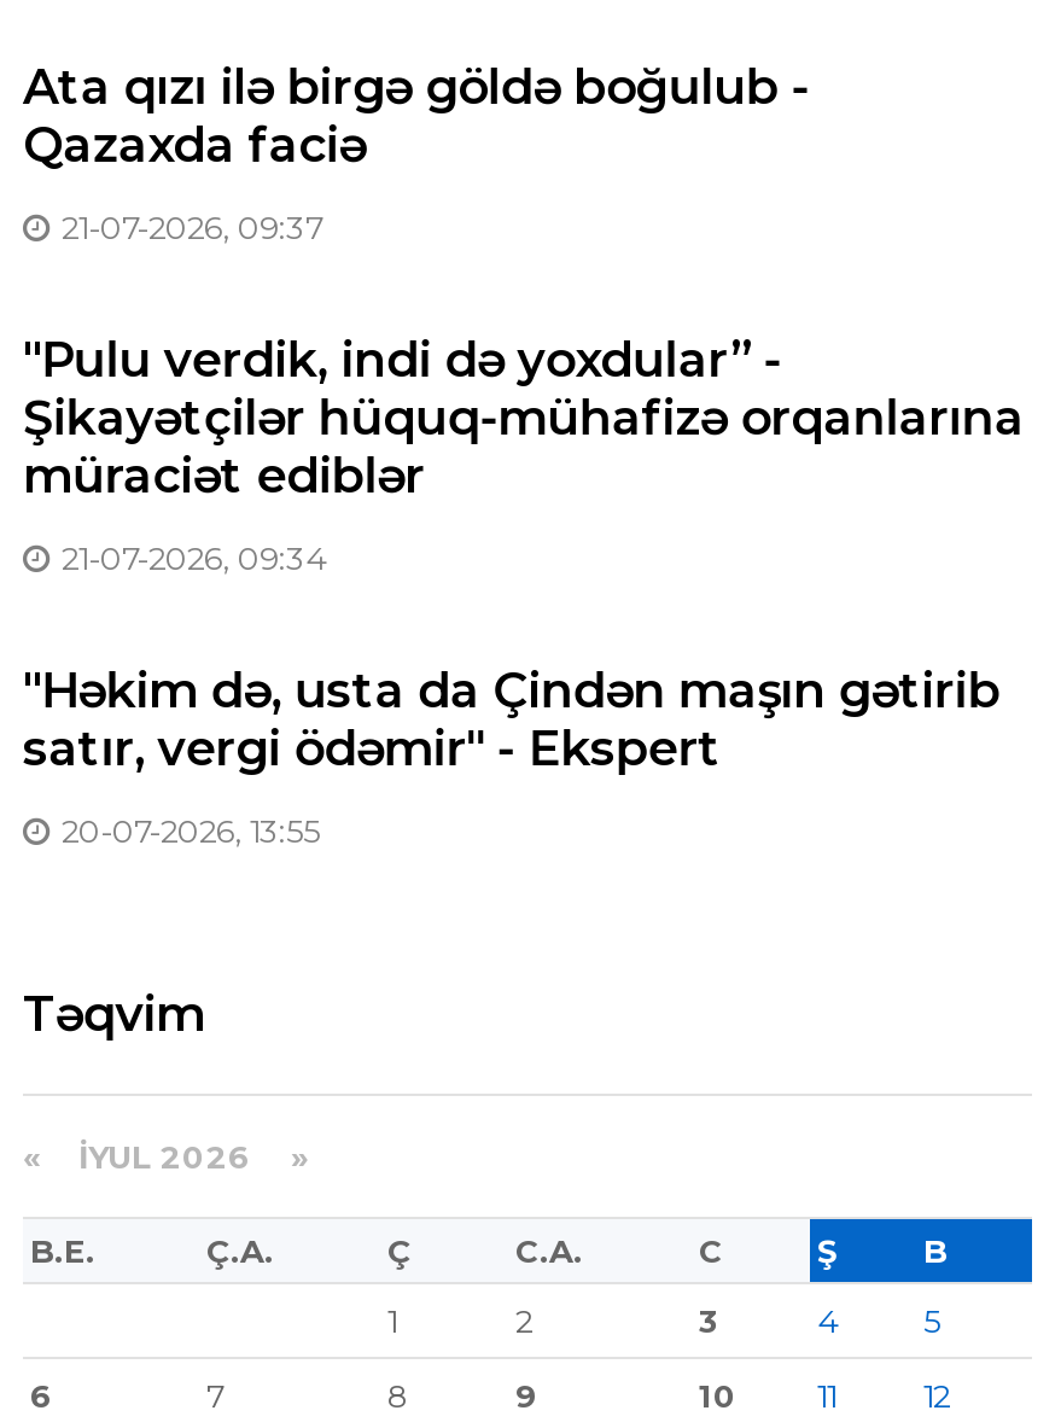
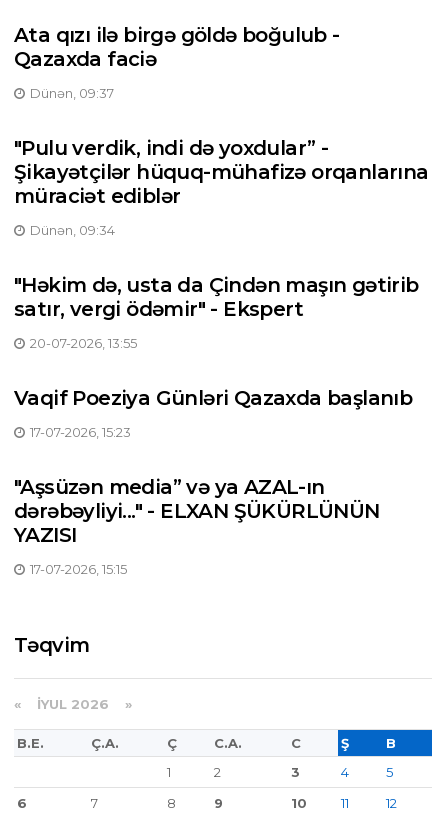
- 21-07-2026, 09:37
+ Dünən, 09:37

- 21-07-2026, 09:34
+ Dünən, 09:34

+ Vaqif Poeziya Günləri Qazaxda başlanıb
+ 17-07-2026, 15:23
+ "Aşsüzən media” və ya AZAL-ın
+ dərəbəyliyi..." - ELXAN ŞÜKÜRLÜNÜN
+ YAZISI
+ 17-07-2026, 15:15
